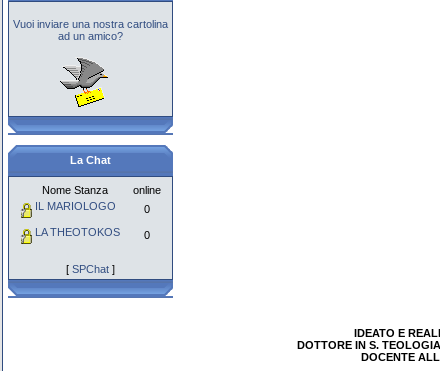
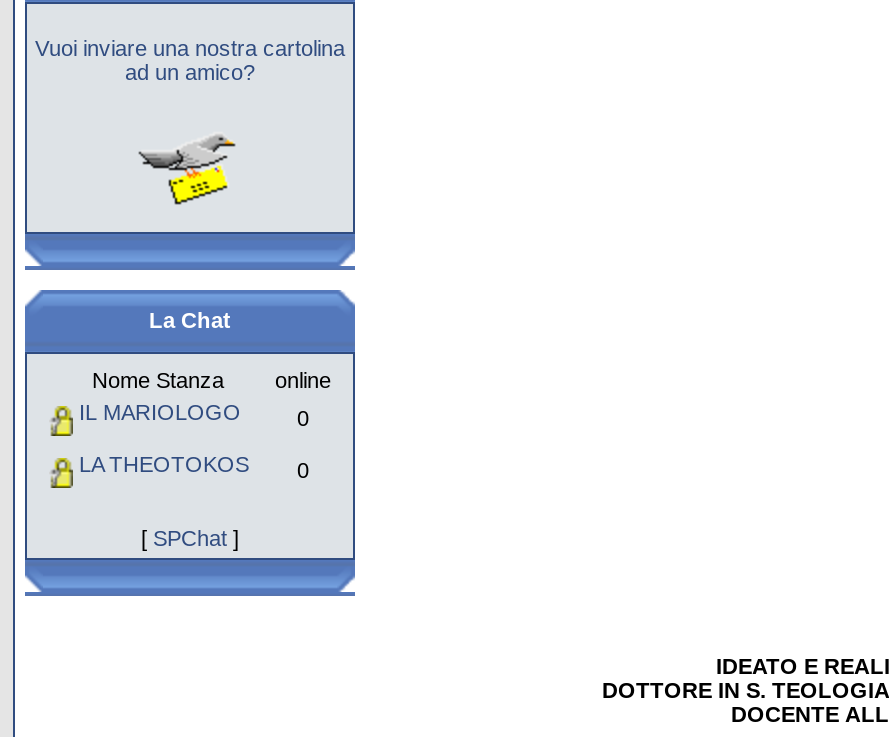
- [image]
+ [image]
